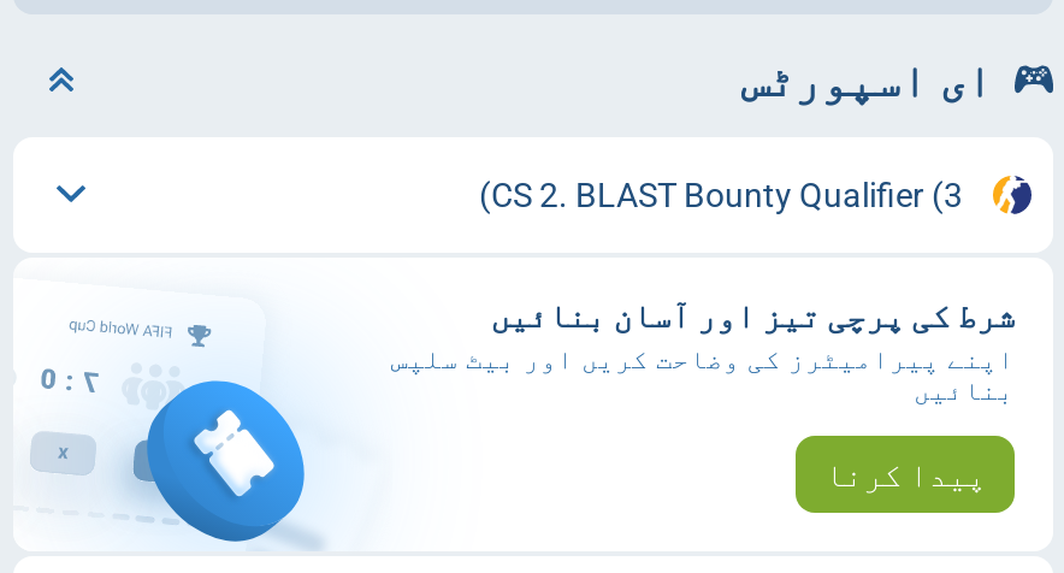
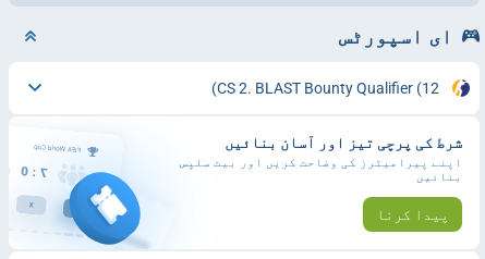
- CS 2. BLAST Bounty Qualifier (3)
+ CS 2. BLAST Bounty Qualifier (12)
